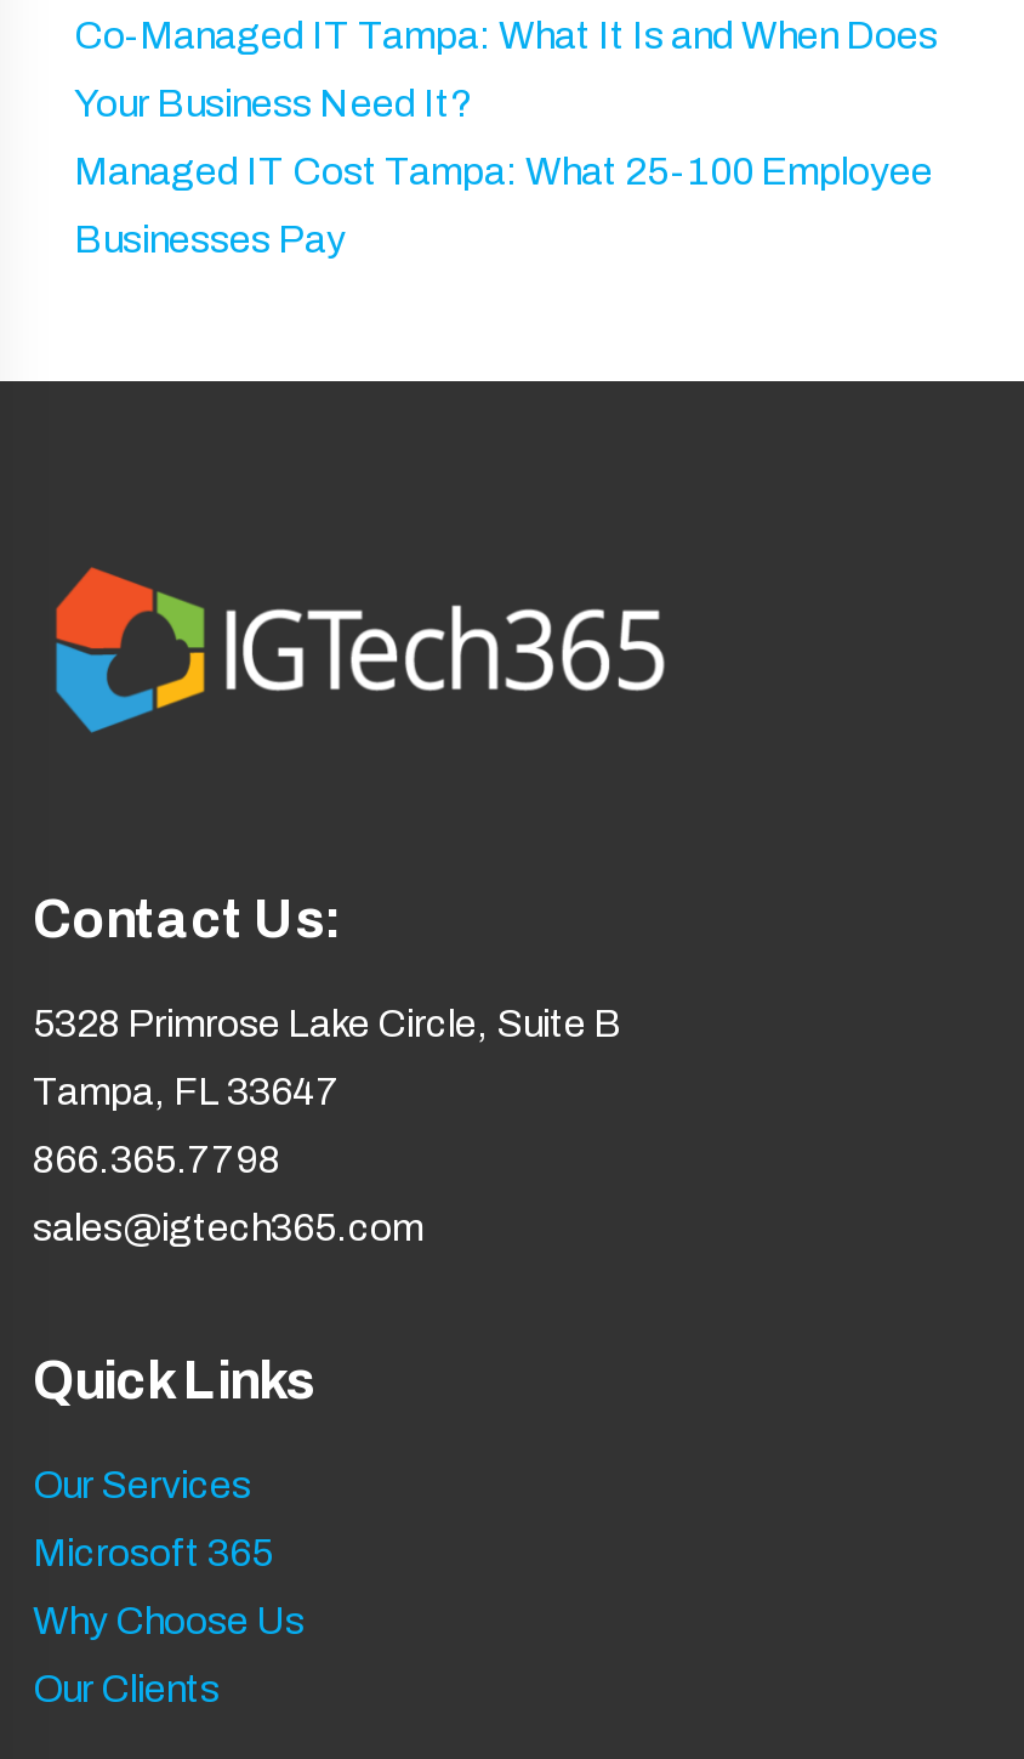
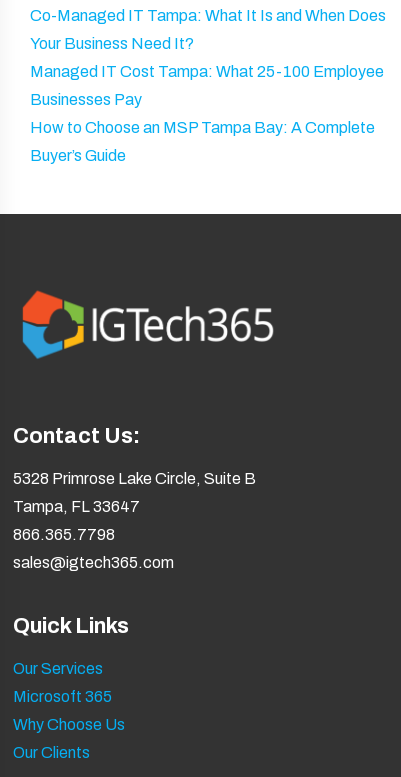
+ How to Choose an MSP Tampa Bay: A Complete
+ Buyer’s Guide
